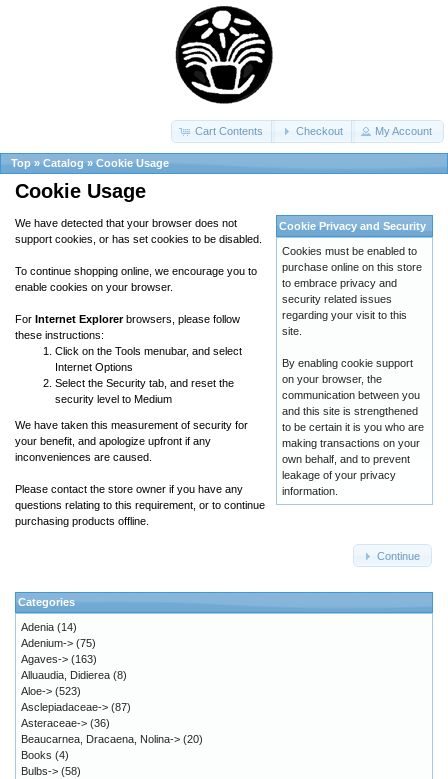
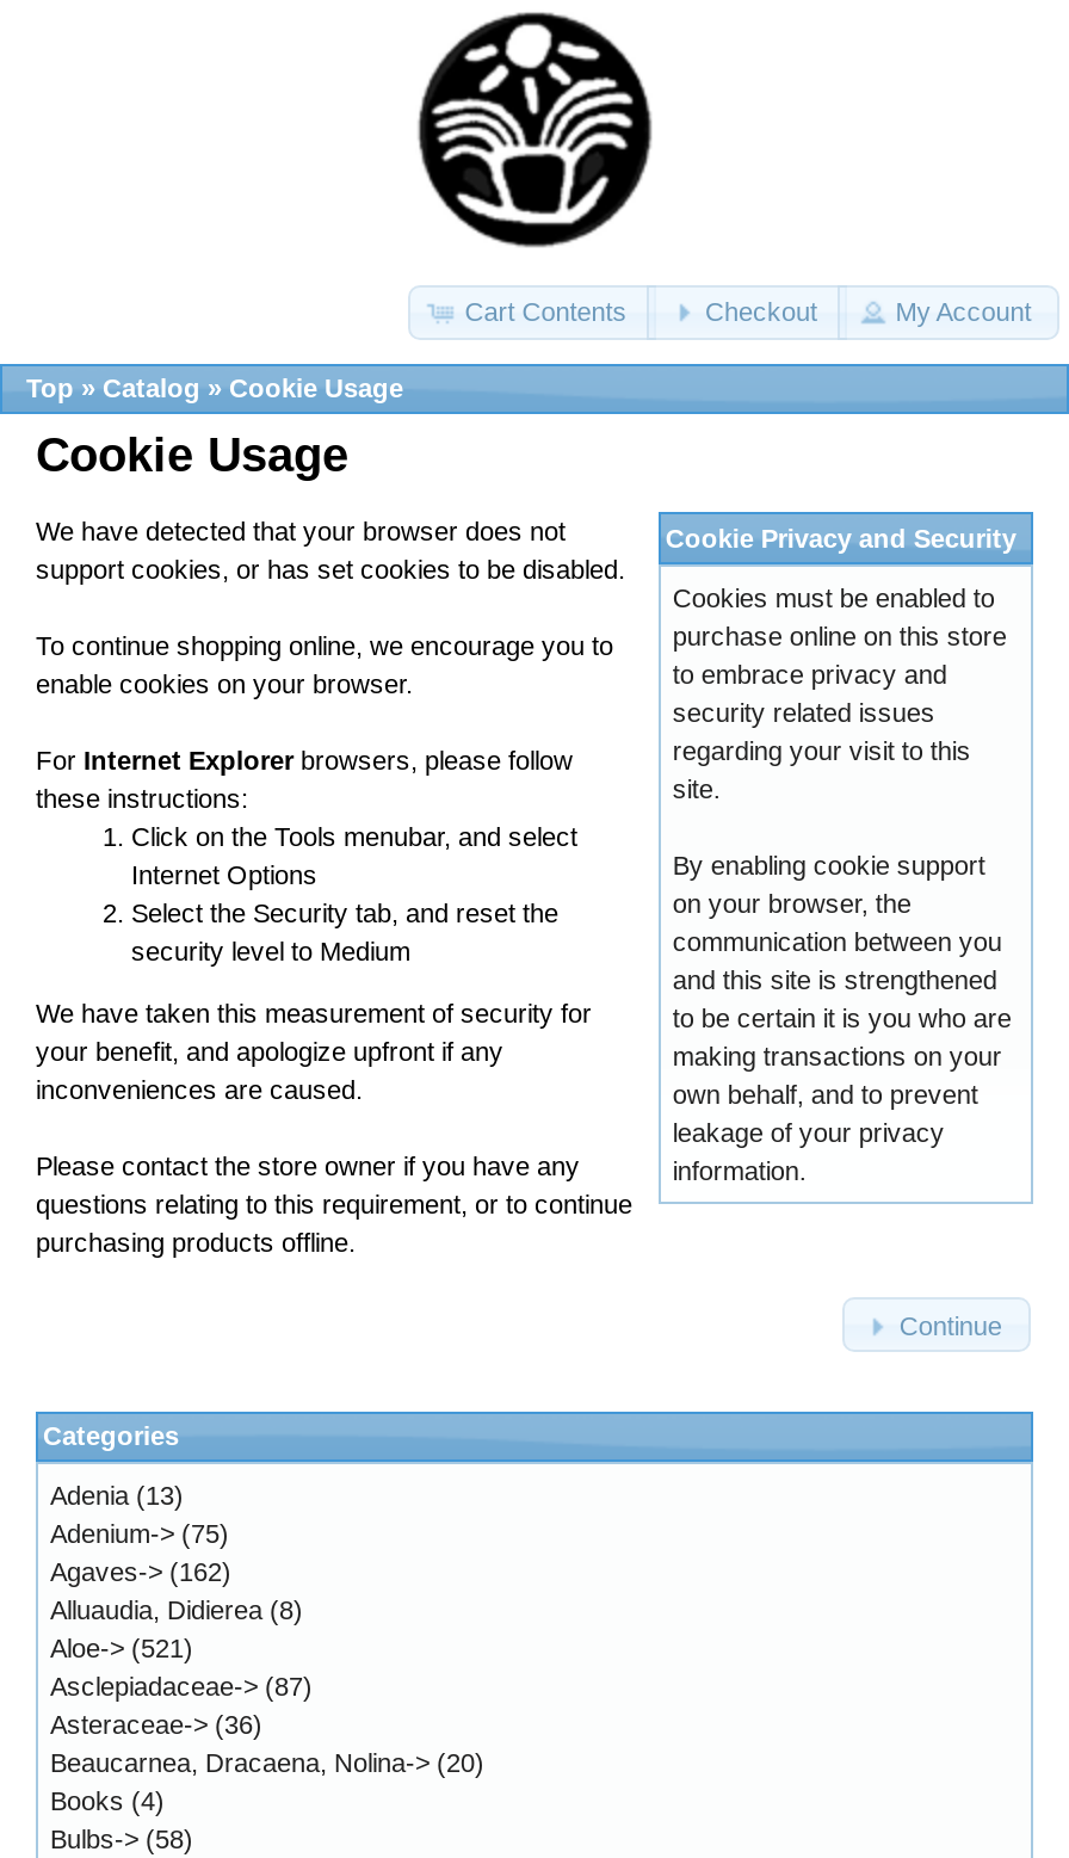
- Adenia (14)
+ Adenia (13)

- Agaves-> (163)
+ Agaves-> (162)

- Aloe-> (523)
+ Aloe-> (521)
